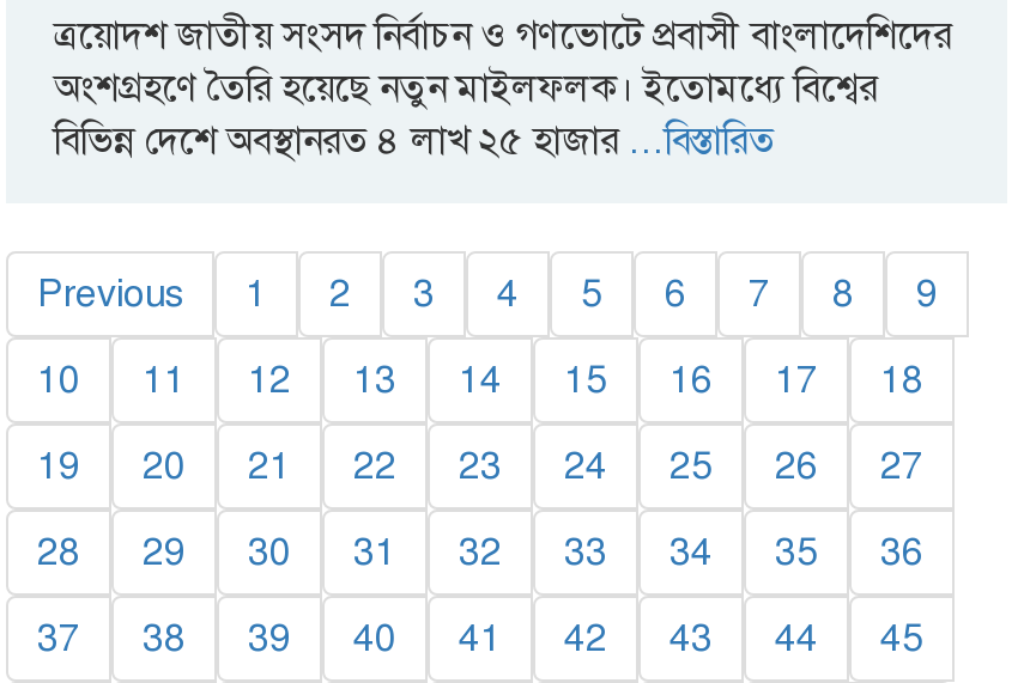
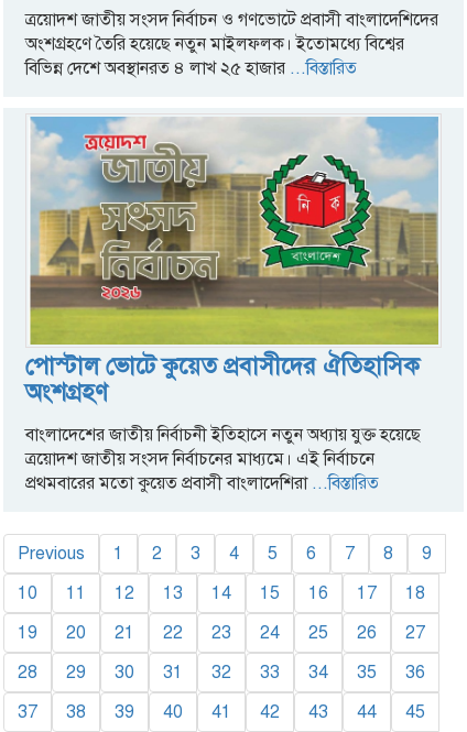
+ [image]
+ পোস্টাল ভোটে কুয়েত প্রবাসীদের ঐতিহাসিক
+ অংশগ্রহণ
+ বাংলাদেশের জাতীয় নির্বাচনী ইতিহাসে নতুন অধ্যায় যুক্ত হয়েছে
+ ত্রয়োদশ জাতীয় সংসদ নির্বাচনের মাধ্যমে। এই নির্বাচনে
+ প্রথমবারের মতো কুয়েত প্রবাসী বাংলাদেশিরা...বিস্তারিত
